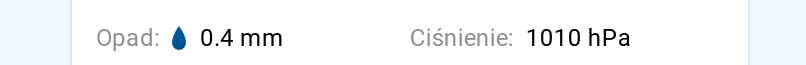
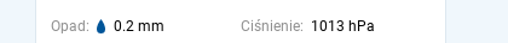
- Opad: 0.4 mm
+ Opad: 0.2 mm

- Ciśnienie: 1010 hPa
+ Ciśnienie: 1013 hPa
